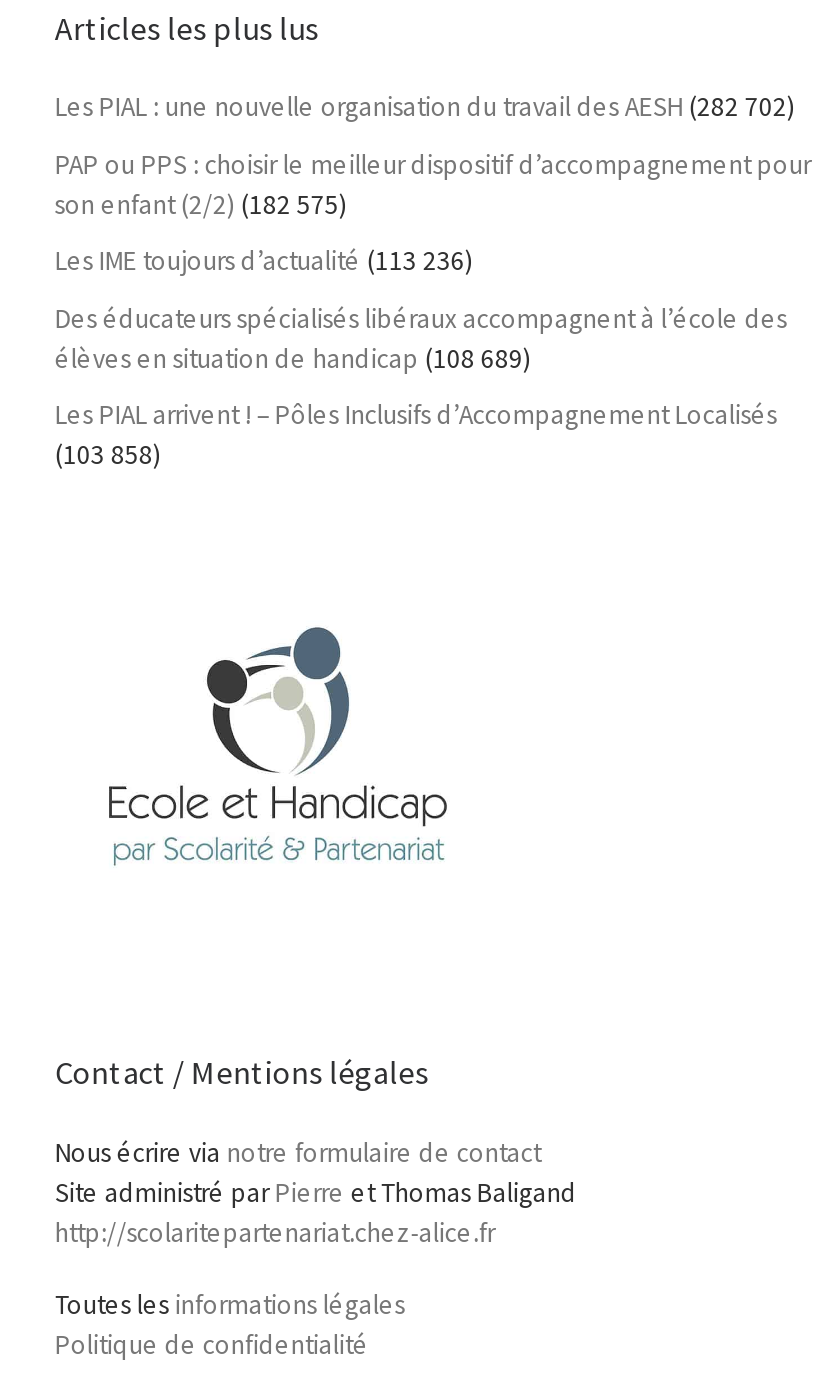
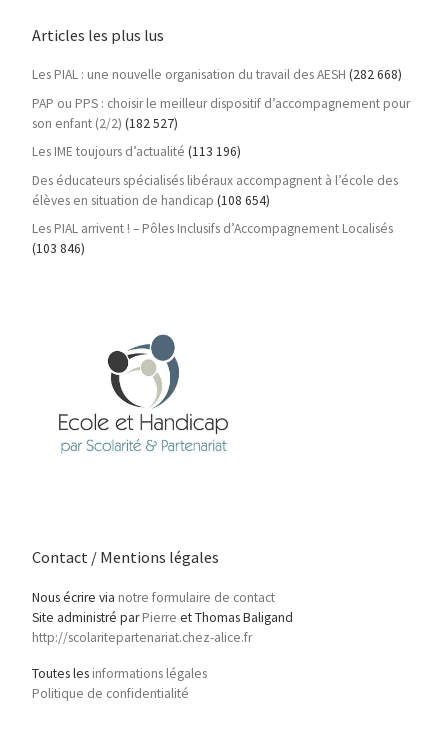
- Les PIAL : une nouvelle organisation du travail des AESH (282 702)
+ Les PIAL : une nouvelle organisation du travail des AESH (282 668)

- son enfant (2/2) (182 575)
+ son enfant (2/2) (182 527)

- Les IME toujours d’actualité (113 236)
+ Les IME toujours d’actualité (113 196)

- élèves en situation de handicap (108 689)
+ élèves en situation de handicap (108 654)

- (103 858)
+ (103 846)
